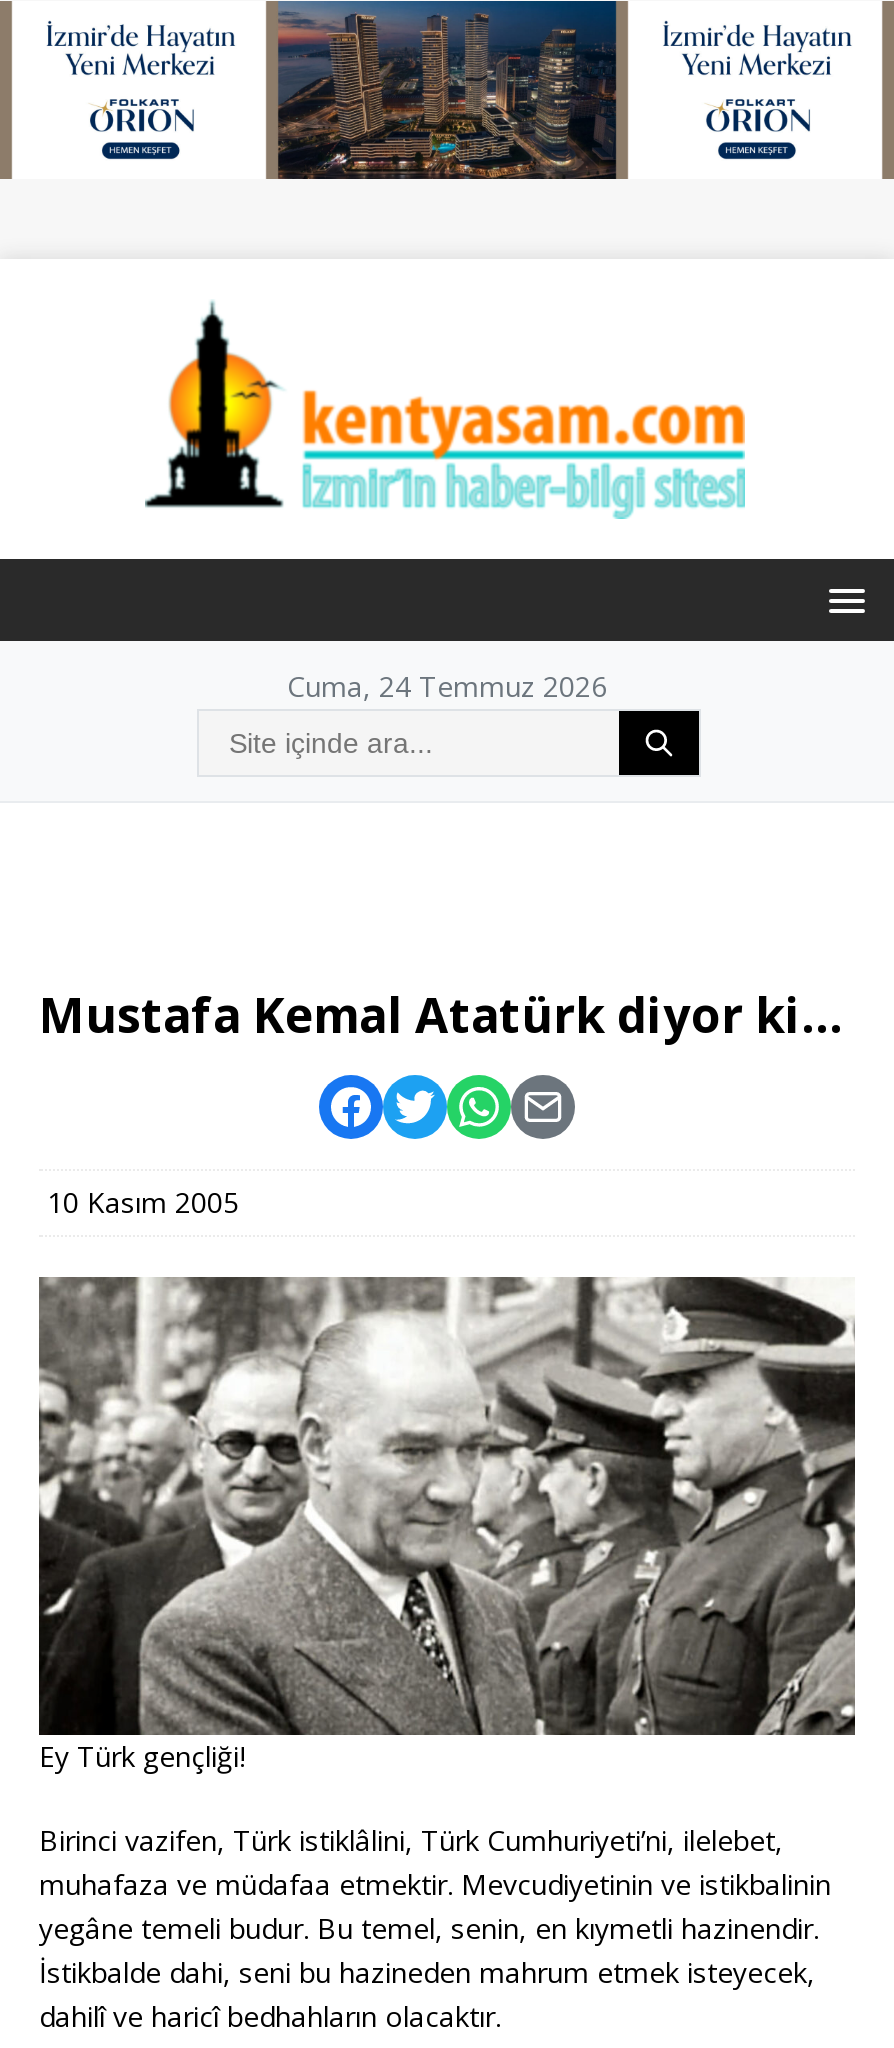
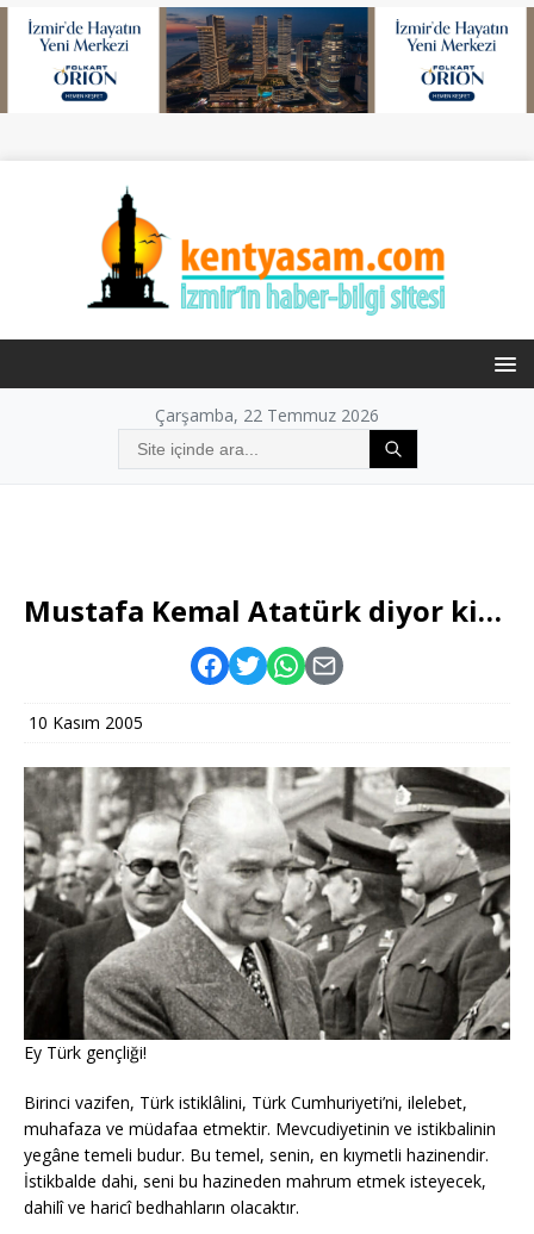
- Cuma, 24 Temmuz 2026
+ Çarşamba, 22 Temmuz 2026
